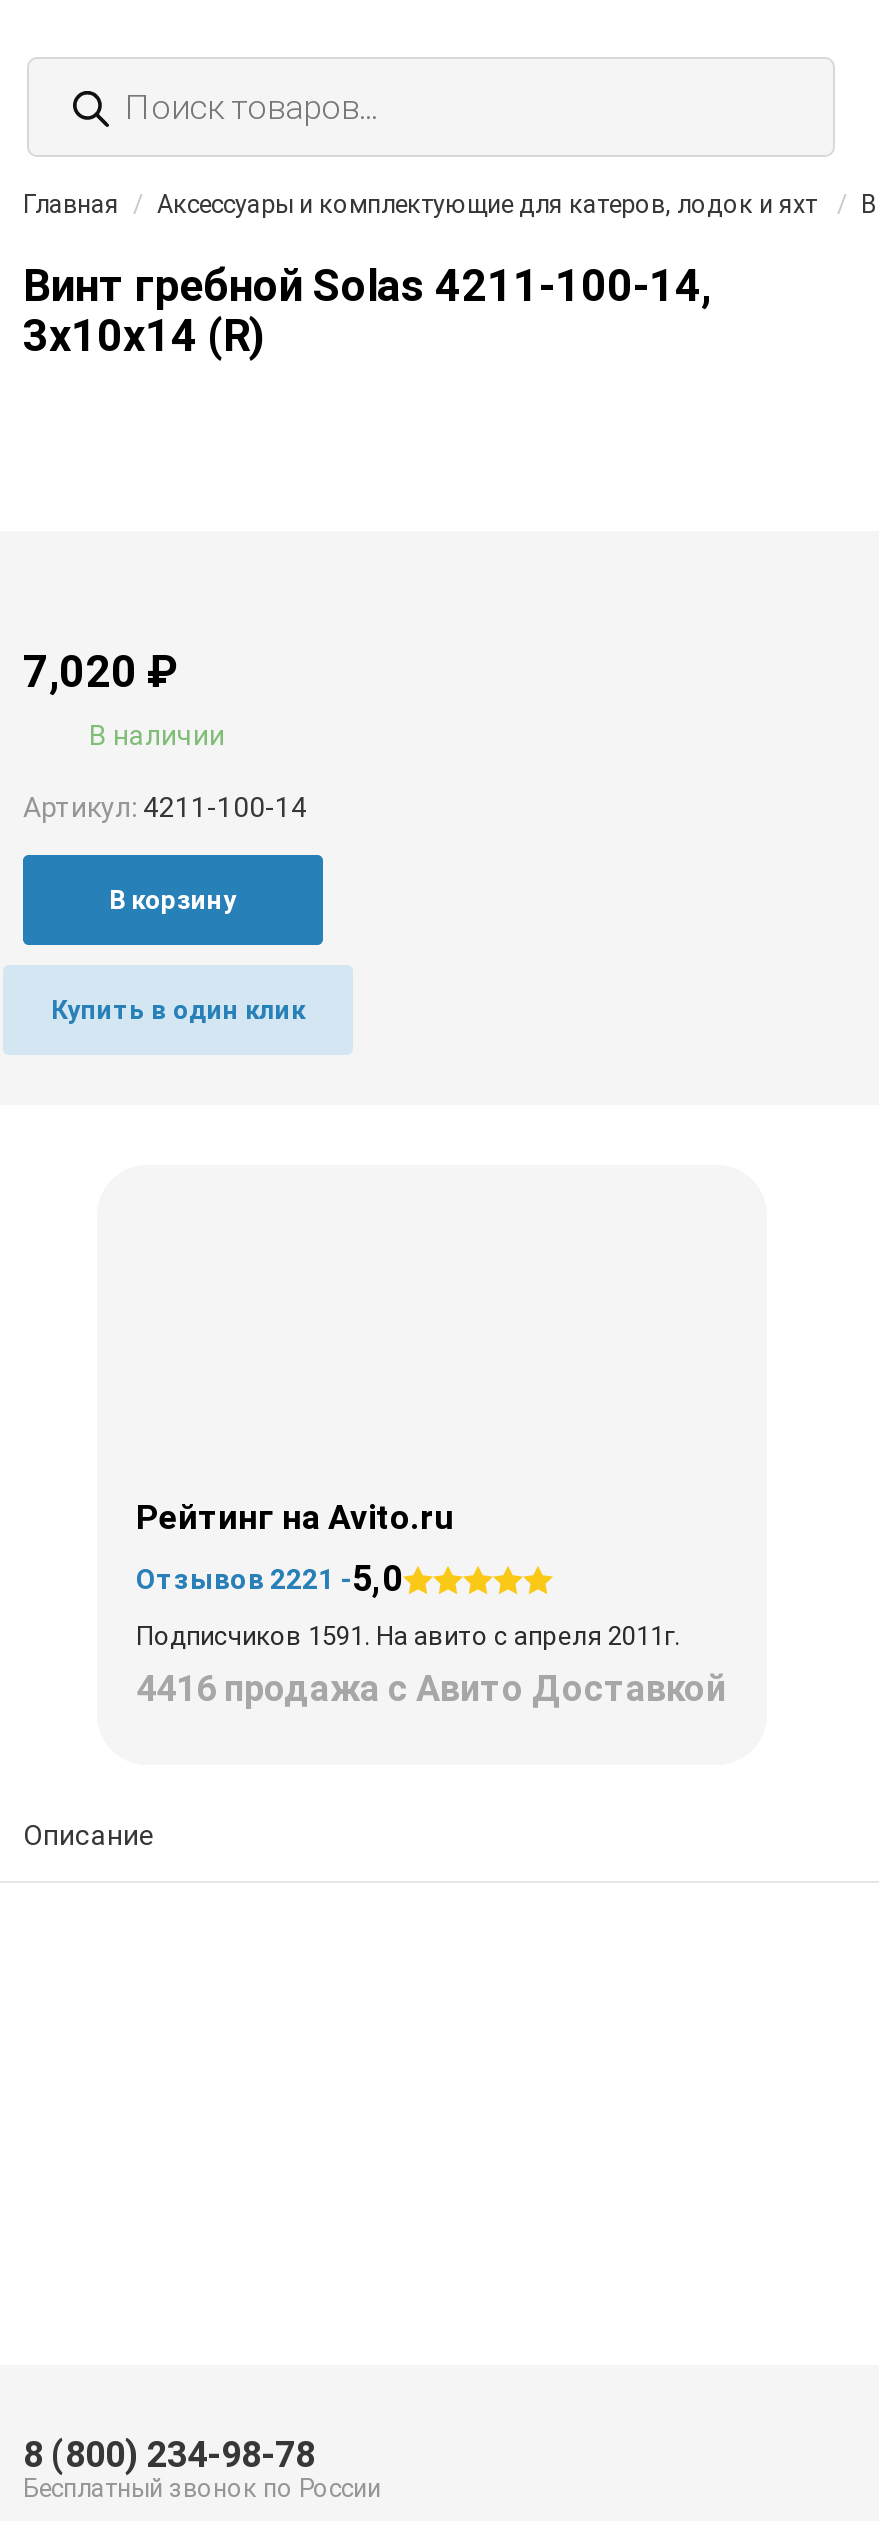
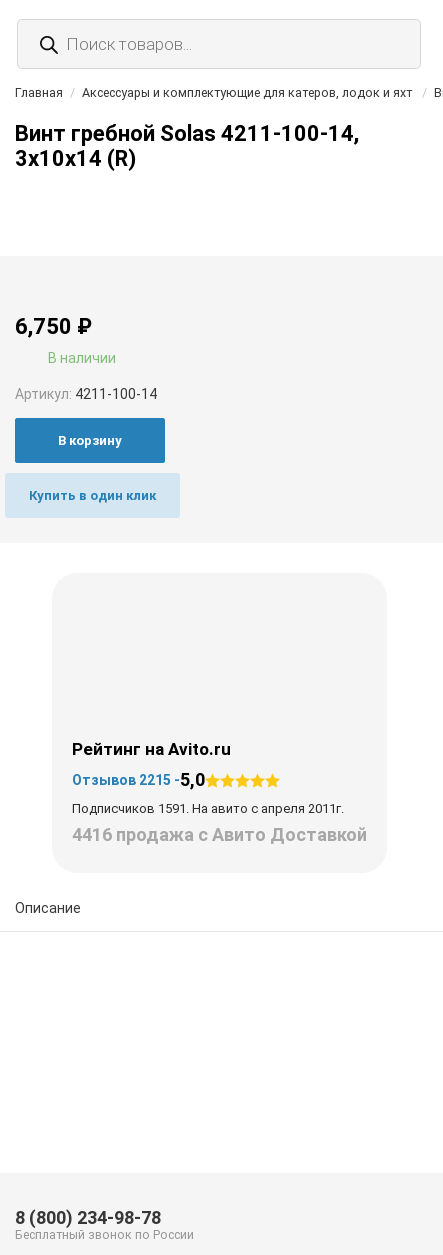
- 7,020 ₽
+ 6,750 ₽

- Отзывов 2221 -5,0
+ Отзывов 2215 -5,0
